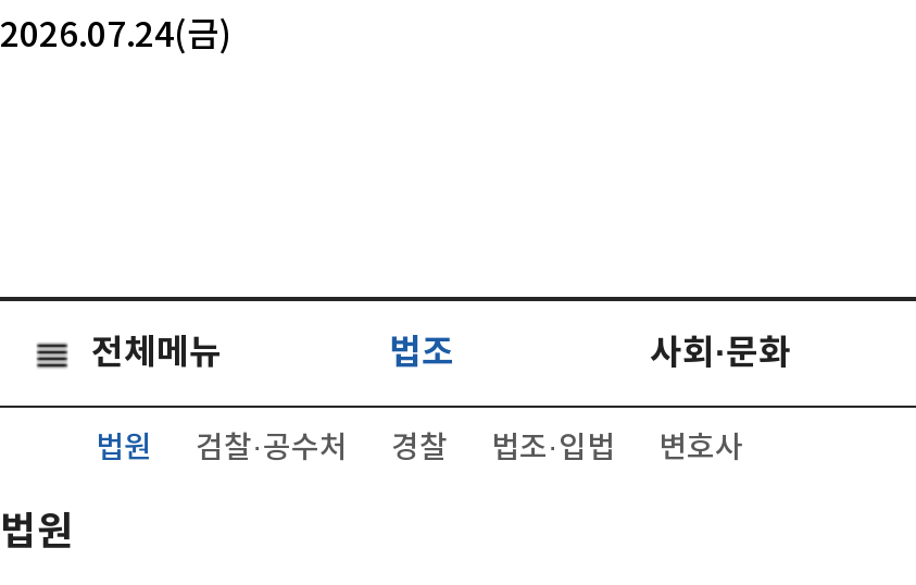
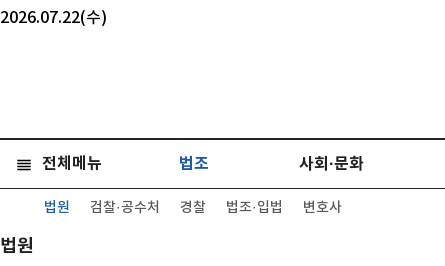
- 2026.07.24(금)
+ 2026.07.22(수)
